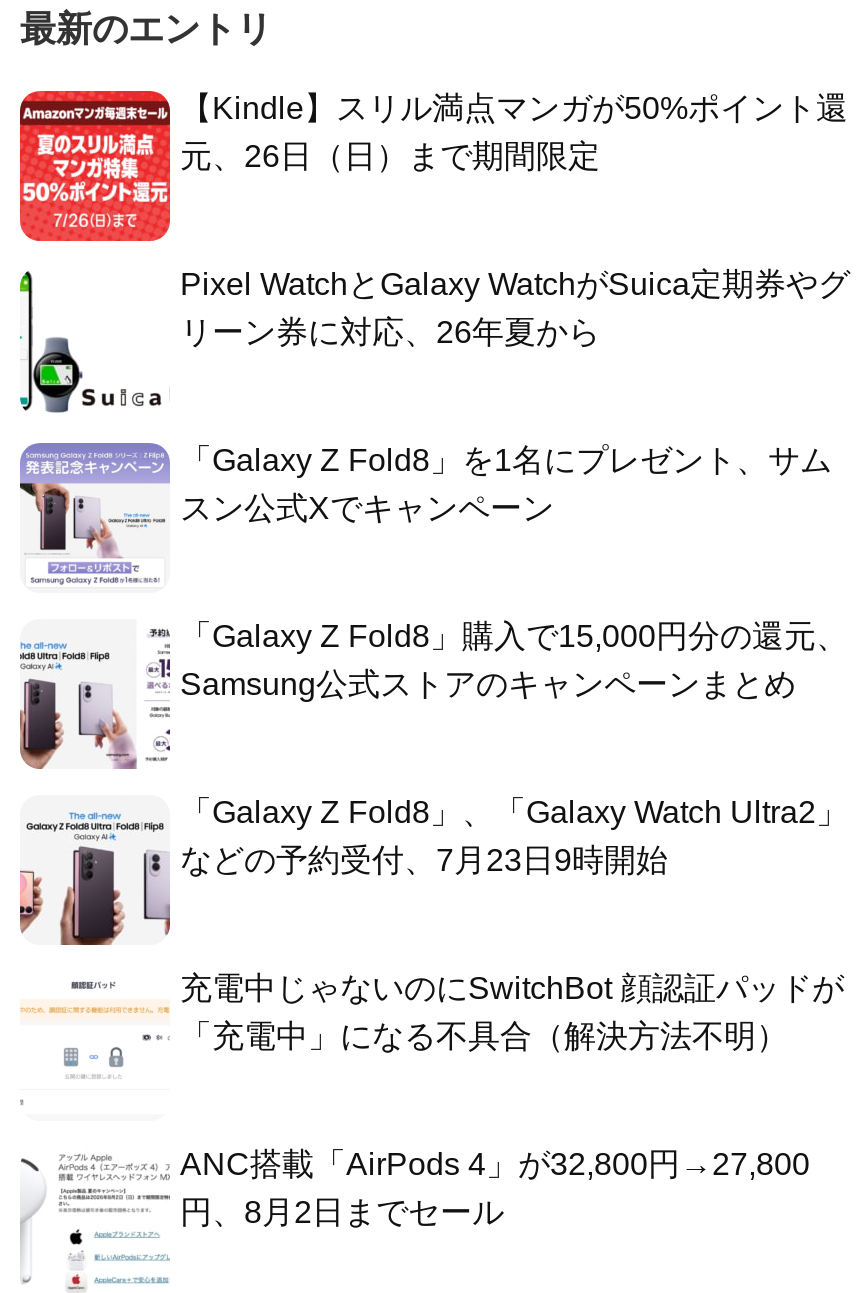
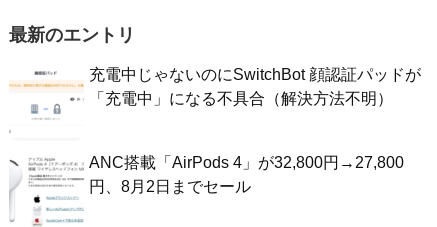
- [image]
- 【Kindle】スリル満点マンガが50%ポイント還
- 元、26日（日）まで期間限定

- [image]
- Pixel WatchとGalaxy WatchがSuica定期券やグ
- リーン券に対応、26年夏から

- [image]
- 「Galaxy Z Fold8」を1名にプレゼント、サム
- スン公式Xでキャンペーン

- [image]
- 「Galaxy Z Fold8」購入で15,000円分の還元、
- Samsung公式ストアのキャンペーンまとめ

- [image]
- 「Galaxy Z Fold8」、「Galaxy Watch Ultra2」
- などの予約受付、7月23日9時開始
